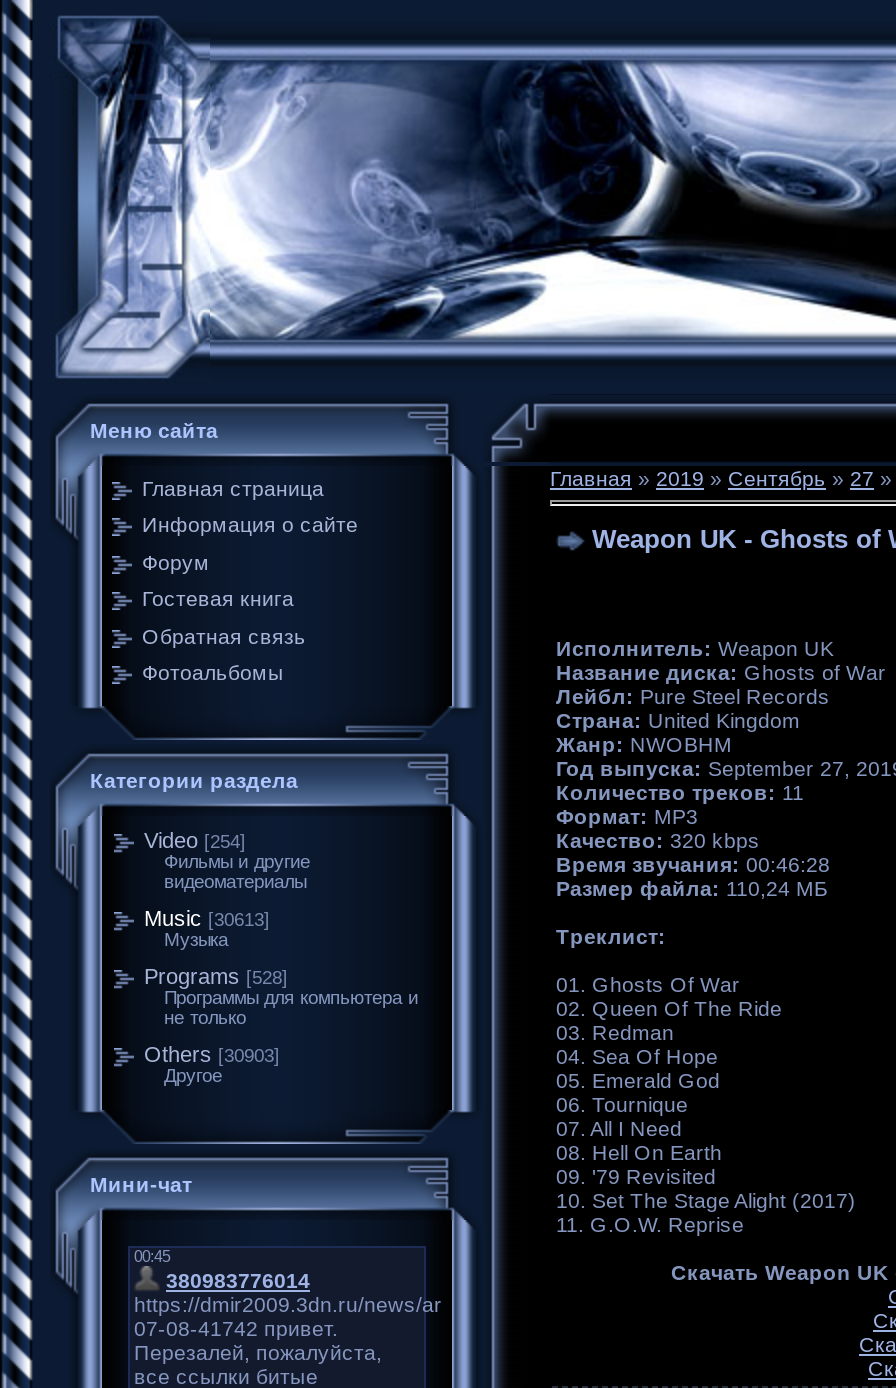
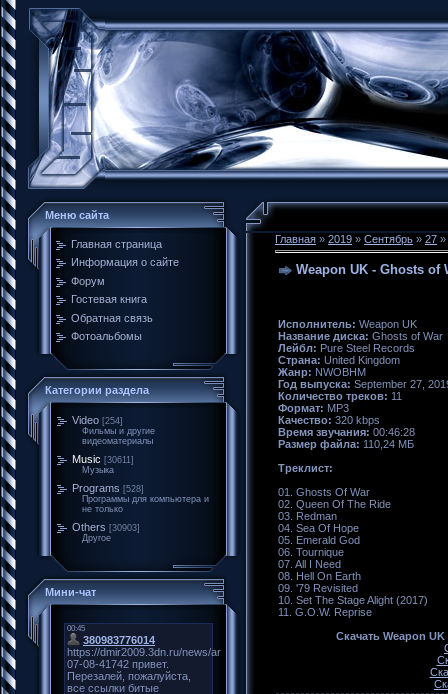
- Music [30613]
+ Music [30611]
